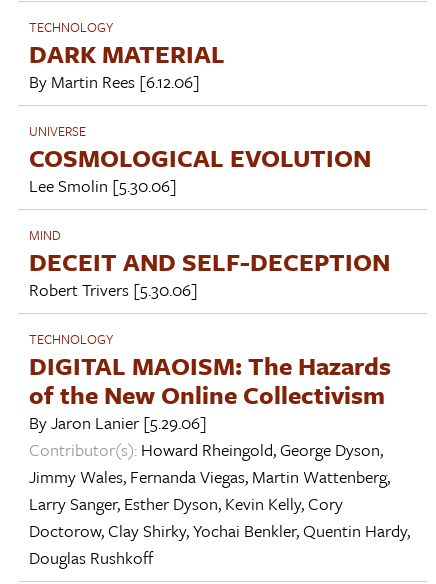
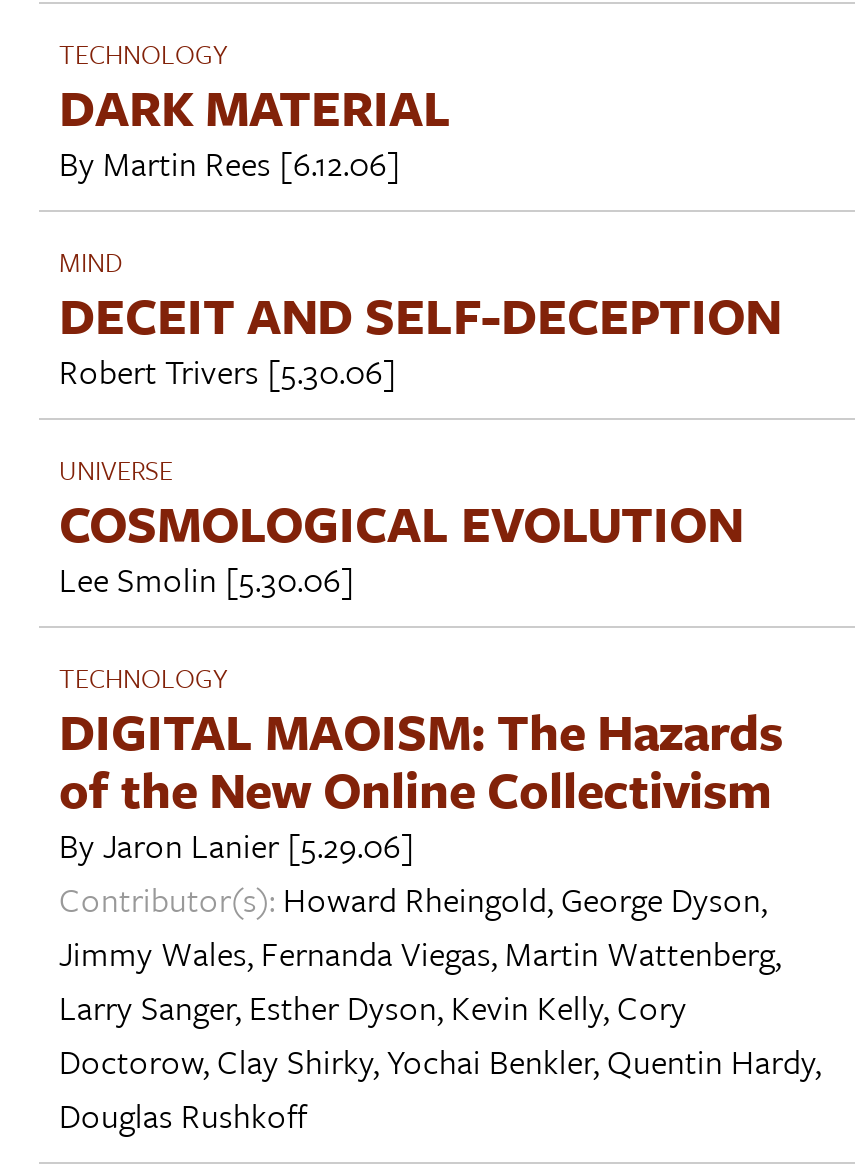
moved down: UNIVERSE | COSMOLOGICAL EVOLUTION | Lee Smolin [5.30.06]

moved up: MIND | DECEIT AND SELF-DECEPTION | Robert Trivers [5.30.06]
